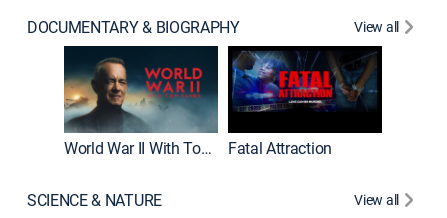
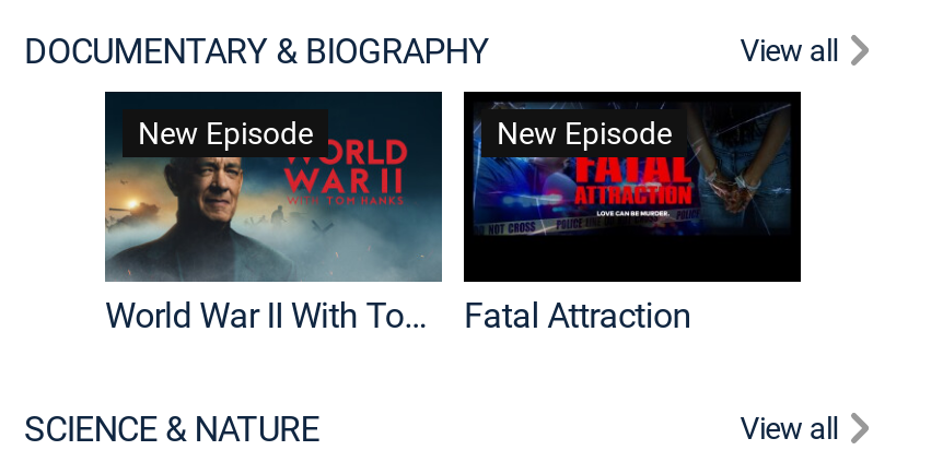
+ New Episode

+ New Episode
